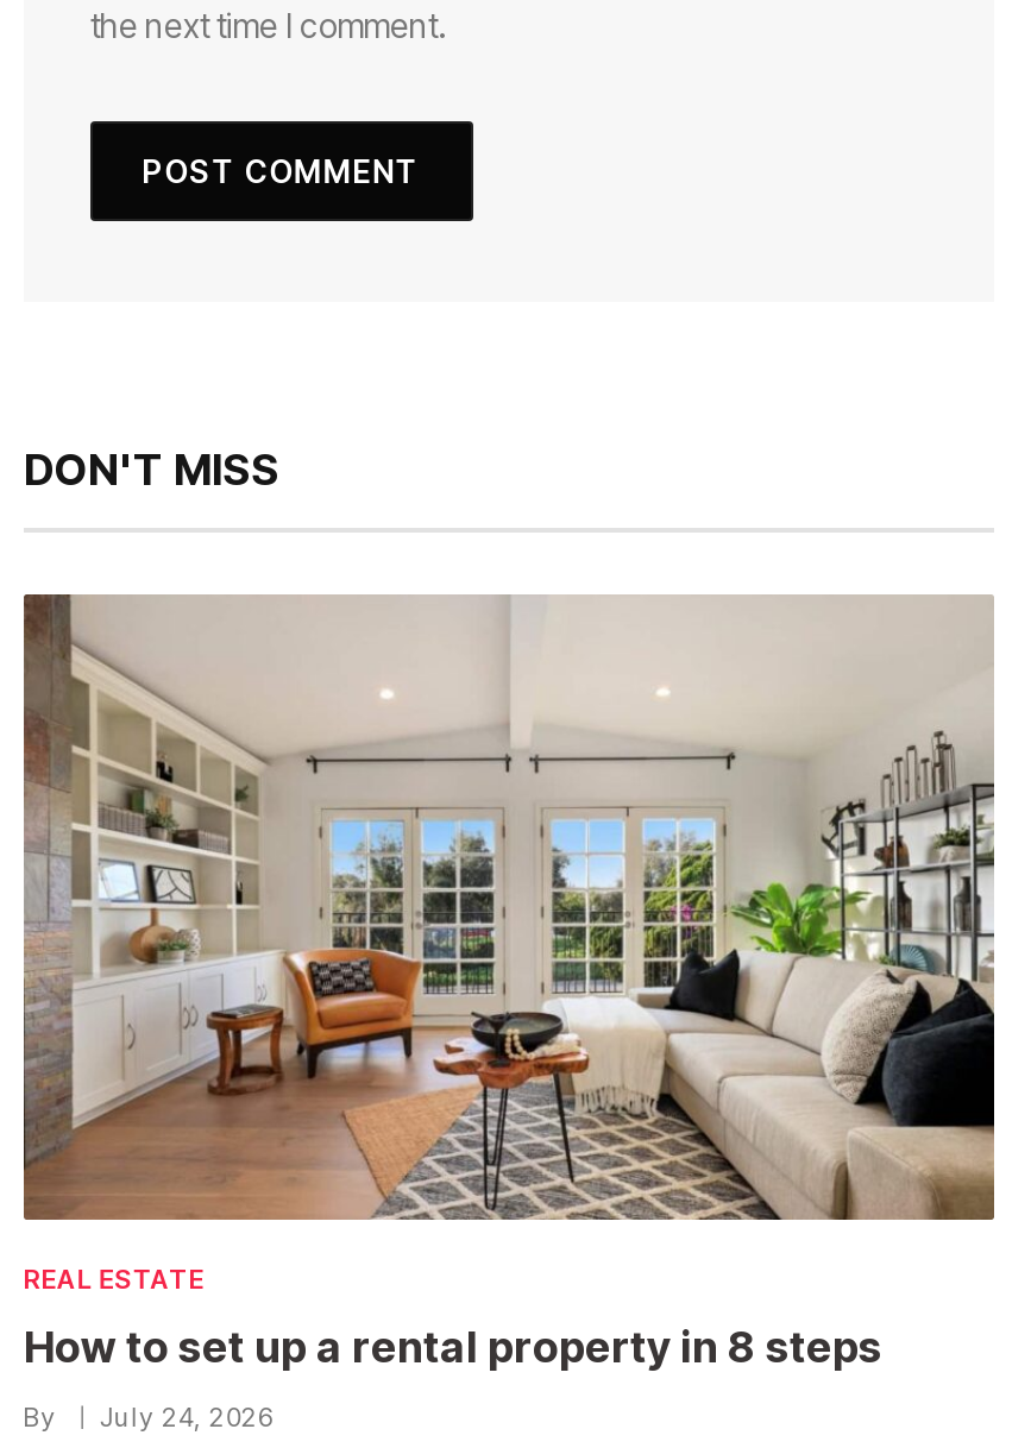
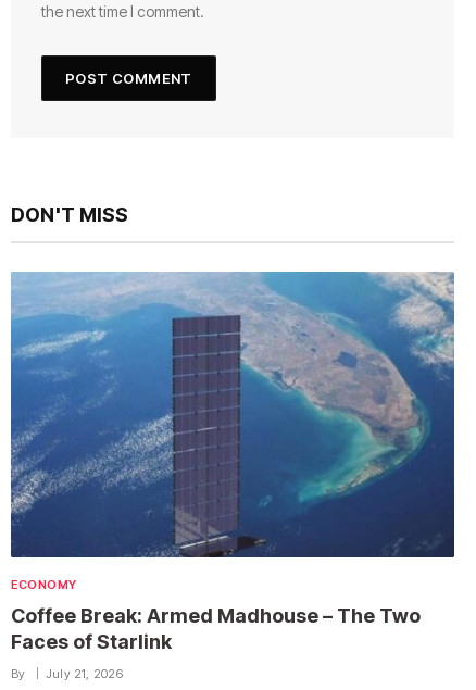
- [image]
- REAL ESTATE
+ [image]
+ ECONOMY

- How to set up a rental property in 8 steps
+ Coffee Break: Armed Madhouse – The Two
+ Faces of Starlink

- By July 24, 2026
+ By July 21, 2026
